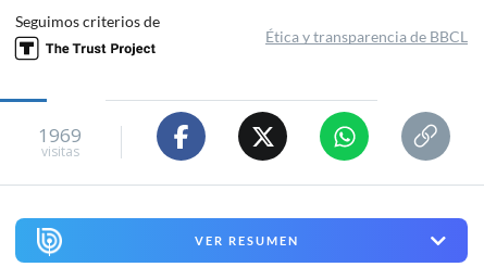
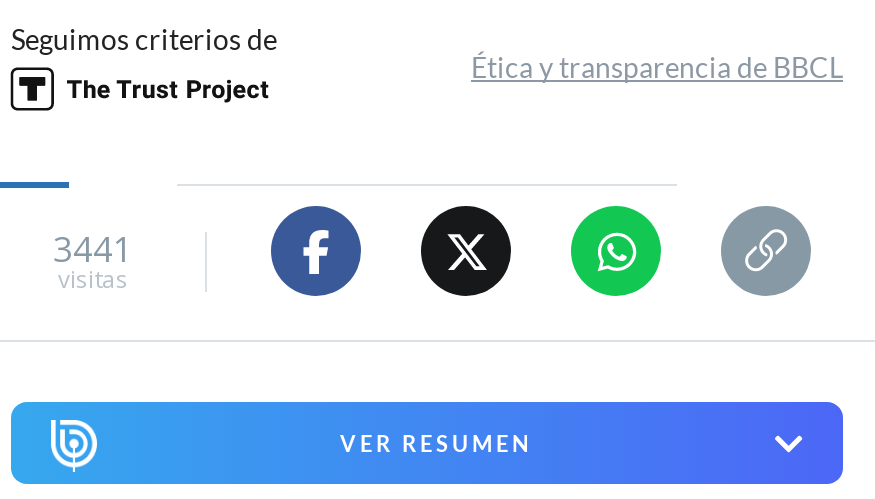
- 1969
+ 3441
